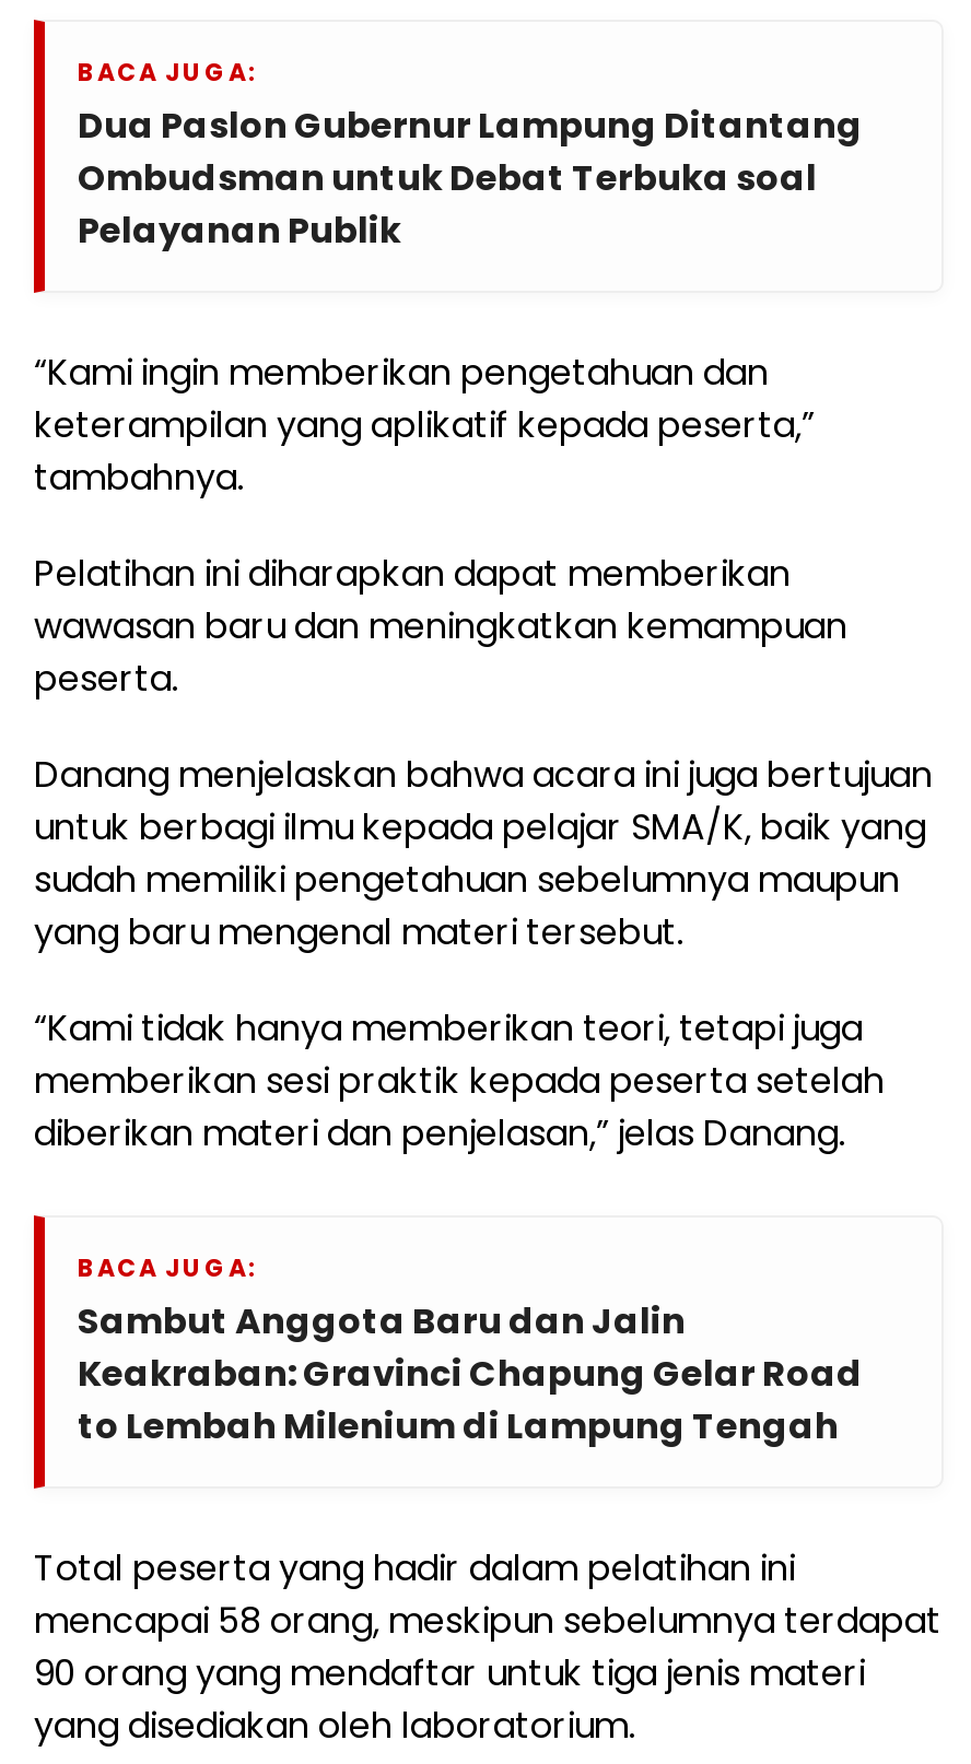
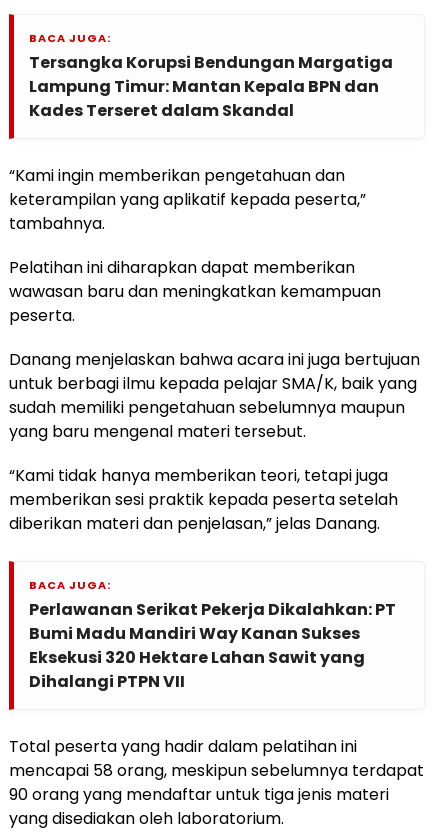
- Dua Paslon Gubernur Lampung Ditantang
- Ombudsman untuk Debat Terbuka soal
- Pelayanan Publik
+ Tersangka Korupsi Bendungan Margatiga
+ Lampung Timur: Mantan Kepala BPN dan
+ Kades Terseret dalam Skandal

- Sambut Anggota Baru dan Jalin
- Keakraban: Gravinci Chapung Gelar Road
- to Lembah Milenium di Lampung Tengah
+ Perlawanan Serikat Pekerja Dikalahkan: PT
+ Bumi Madu Mandiri Way Kanan Sukses
+ Eksekusi 320 Hektare Lahan Sawit yang
+ Dihalangi PTPN VII
